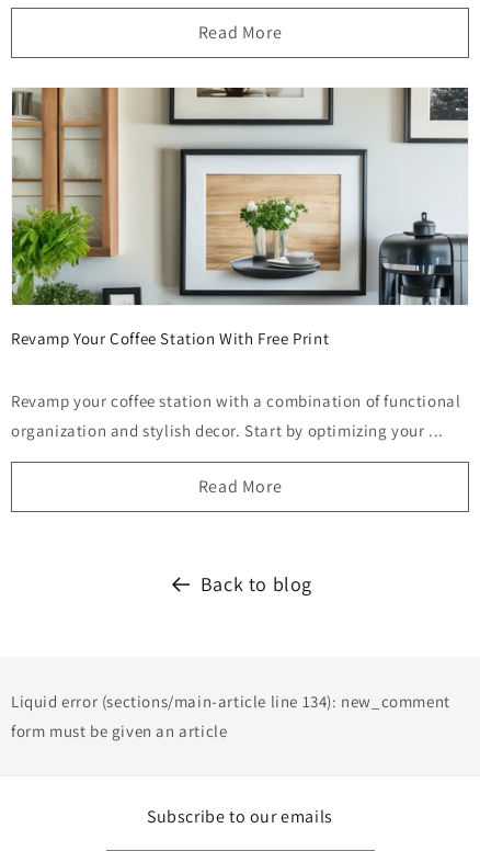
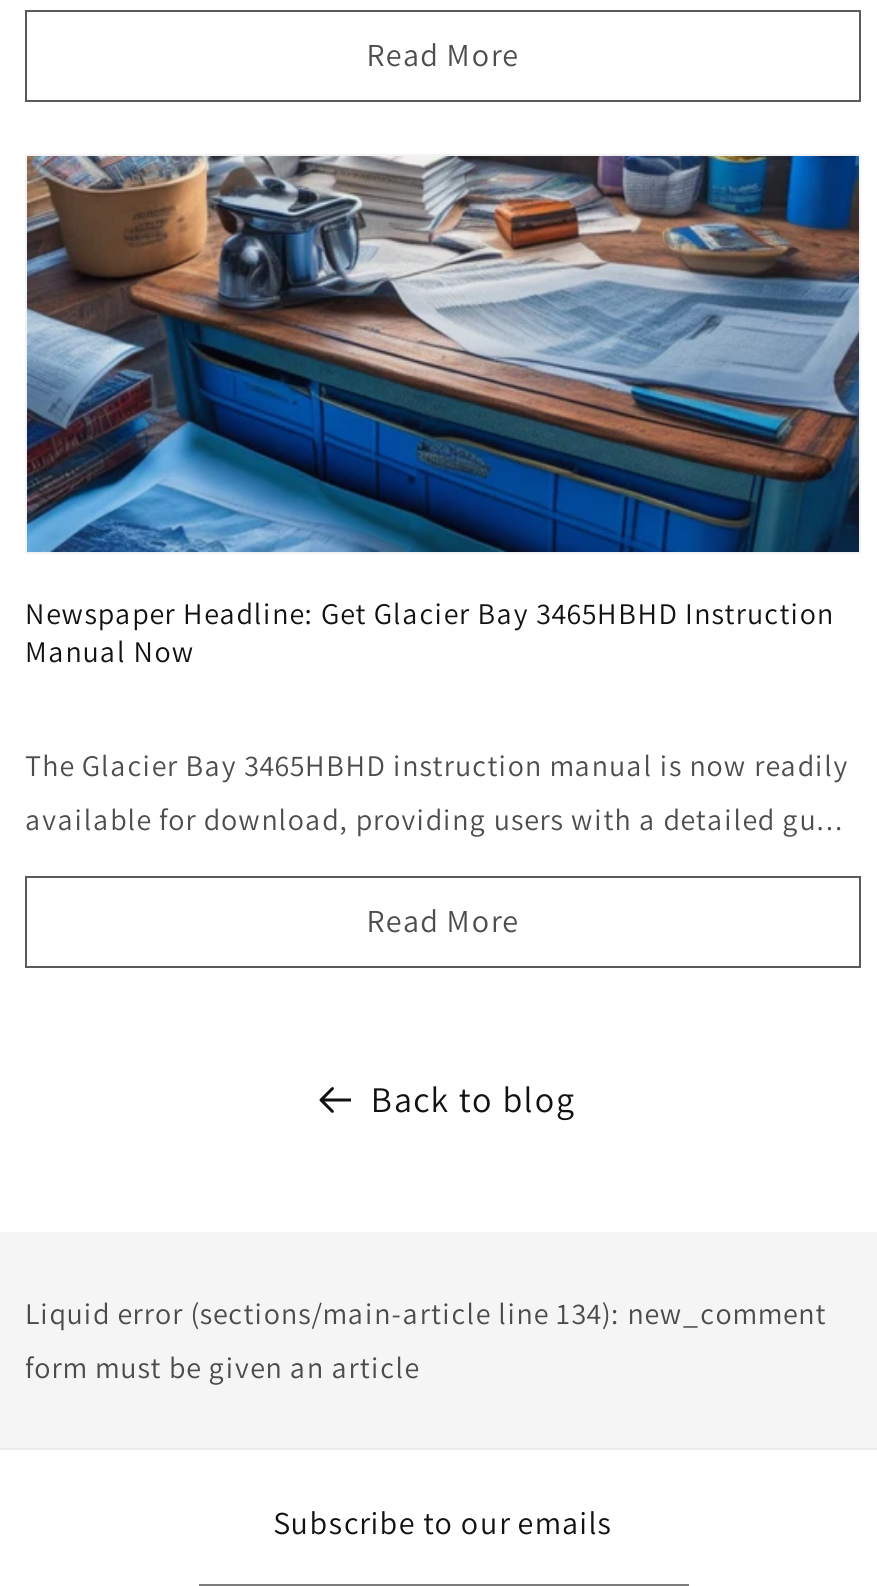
- [image]
- Revamp Your Coffee Station With Free Print
+ [image]
+ Newspaper Headline: Get Glacier Bay 3465HBHD Instruction
+ Manual Now

- Revamp your coffee station with a combination of functional
- organization and stylish decor. Start by optimizing your ...
+ The Glacier Bay 3465HBHD instruction manual is now readily
+ available for download, providing users with a detailed gu...
